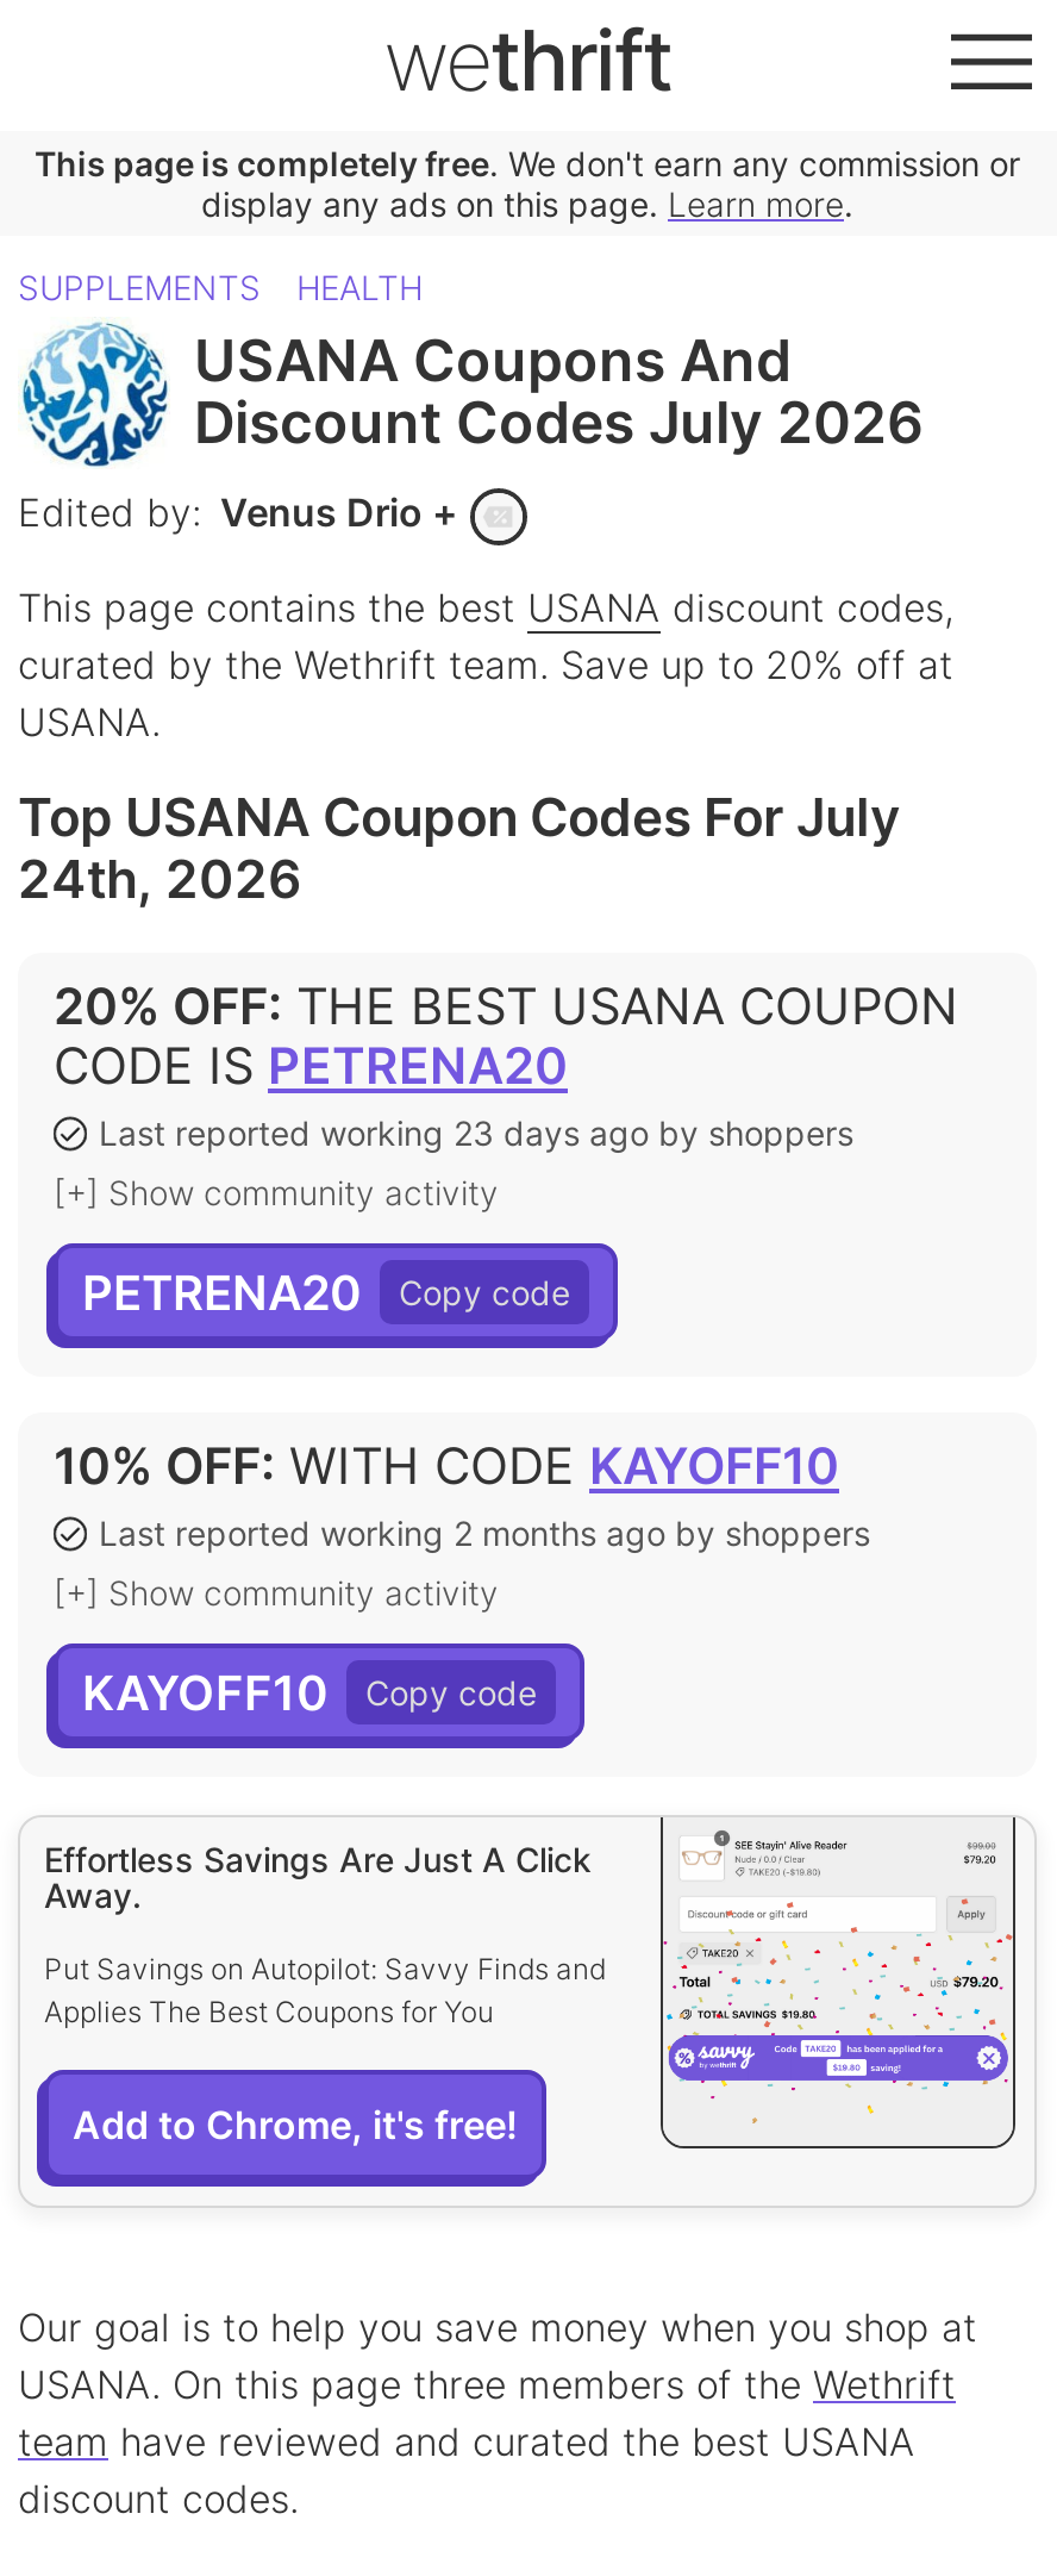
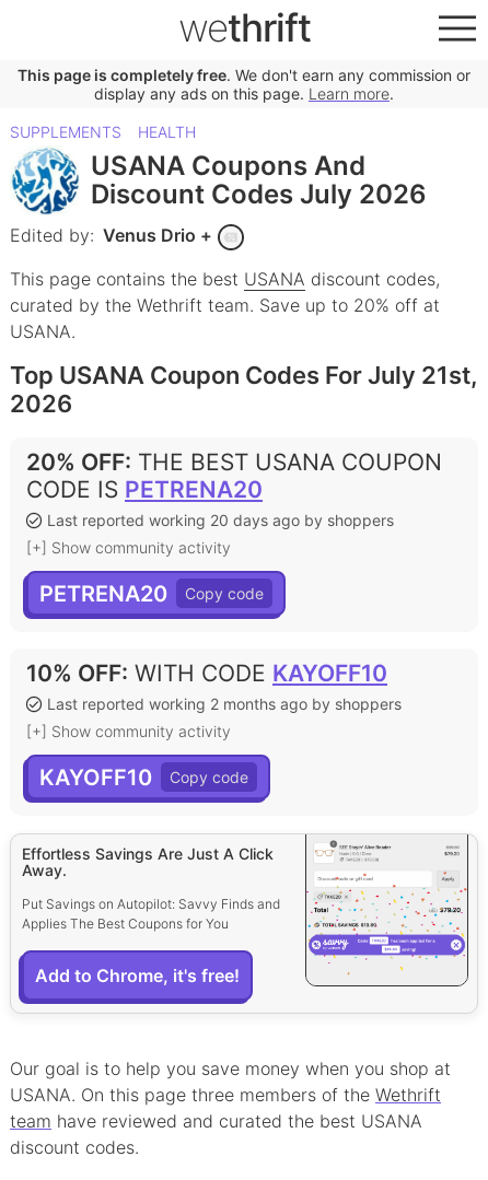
- Top USANA Coupon Codes For July
- 24th, 2026
+ Top USANA Coupon Codes For July 21st,
+ 2026

- Last reported working 23 days ago by shoppers
+ Last reported working 20 days ago by shoppers
